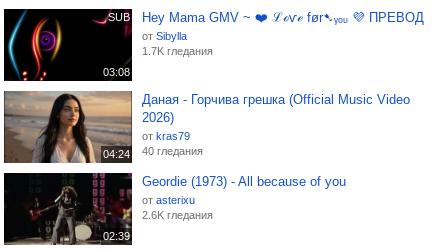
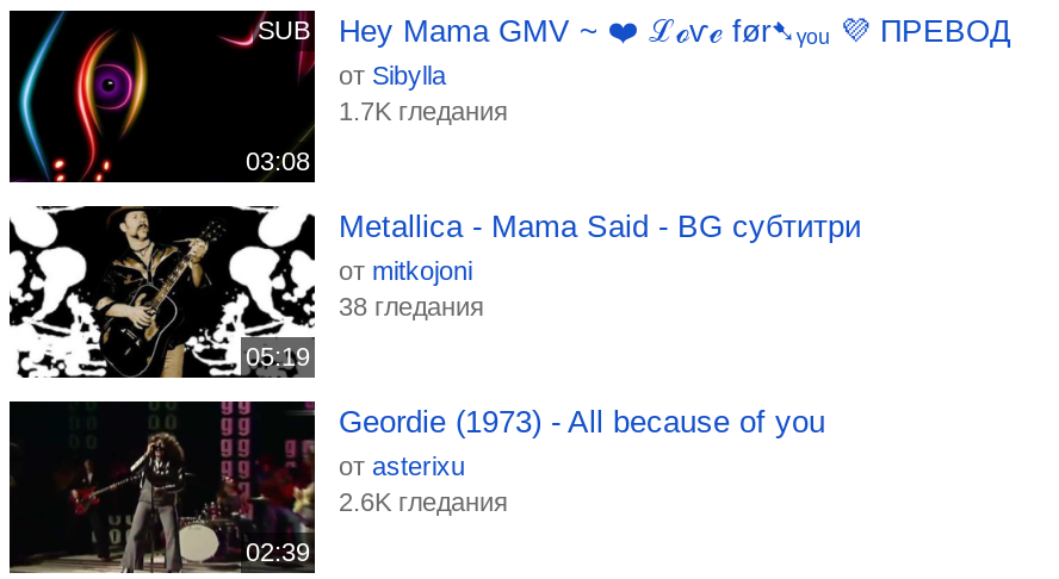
- [image]
- 04:24
+ [image]
+ 05:19

- Даная - Горчива грешка (Official Music Video
- 2026)
- от kras79
- 40 гледания
+ Metallica - Mama Said - BG субтитри
+ от mitkojoni
+ 38 гледания
